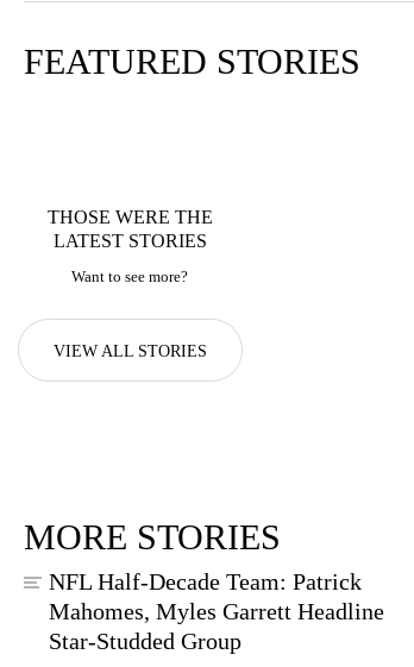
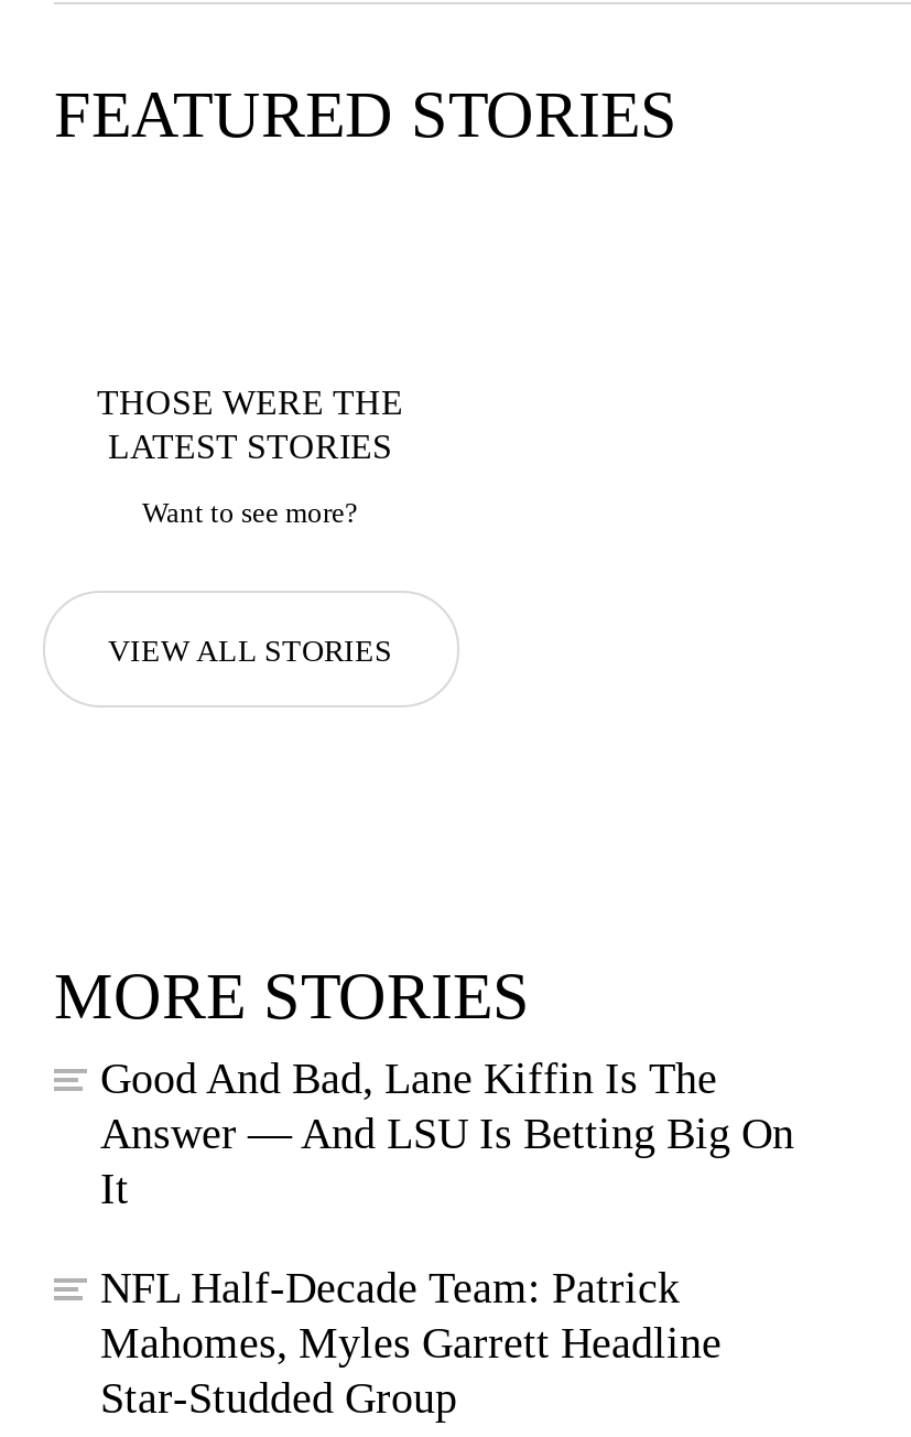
+ Good And Bad, Lane Kiffin Is The
+ Answer — And LSU Is Betting Big On
+ It
